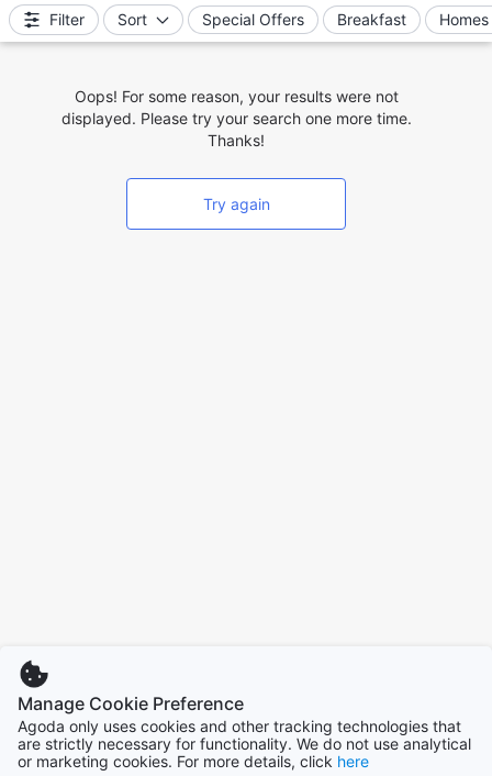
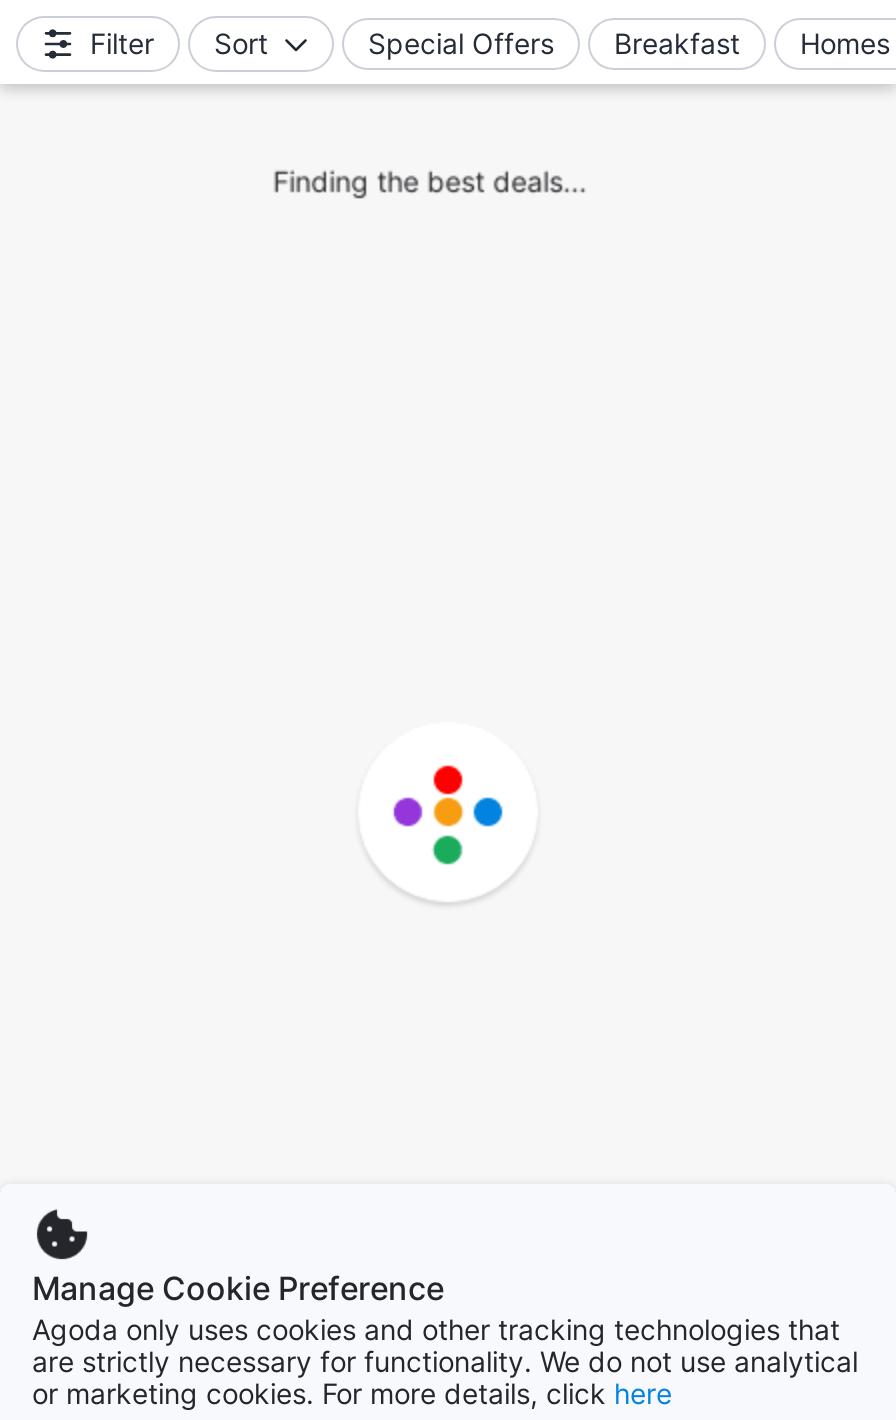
+ [image]

- Oops! For some reason, your results were not
- displayed. Please try your search one more time.
- Thanks!
- Try again
+ Finding the best deals...
